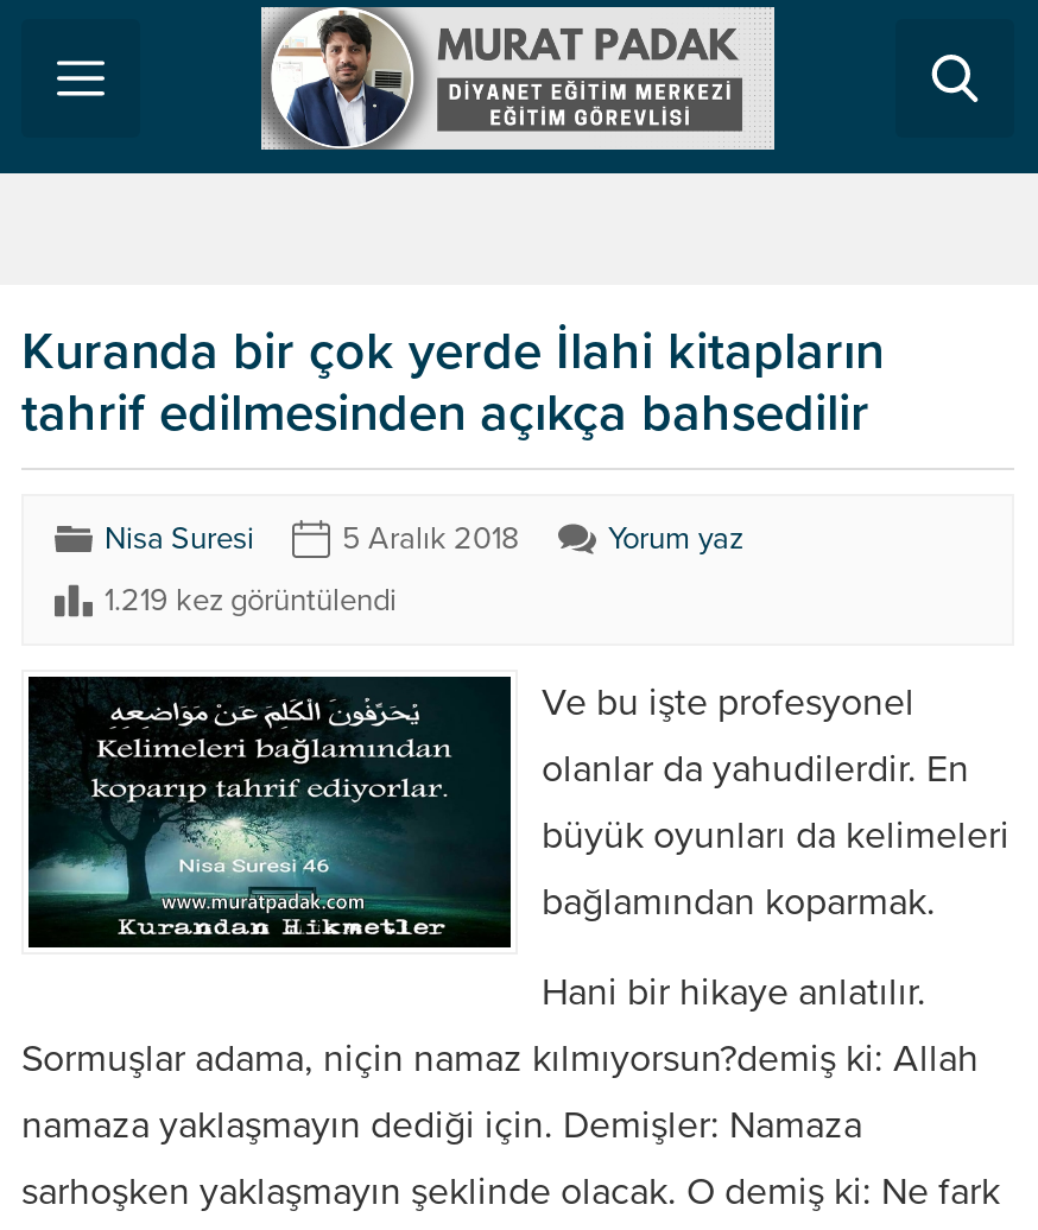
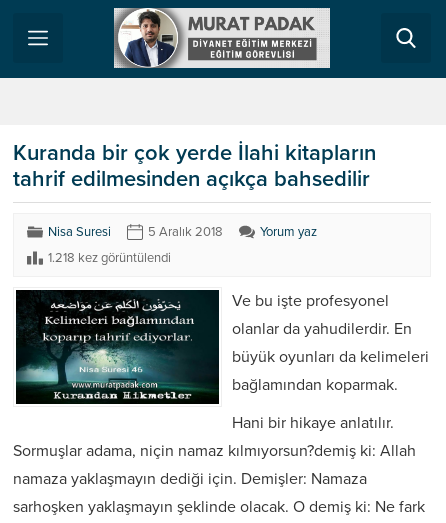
- 1.219 kez görüntülendi
+ 1.218 kez görüntülendi
